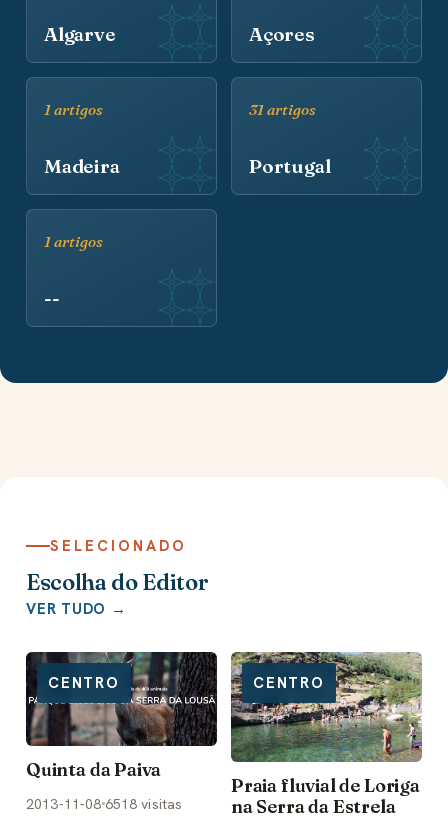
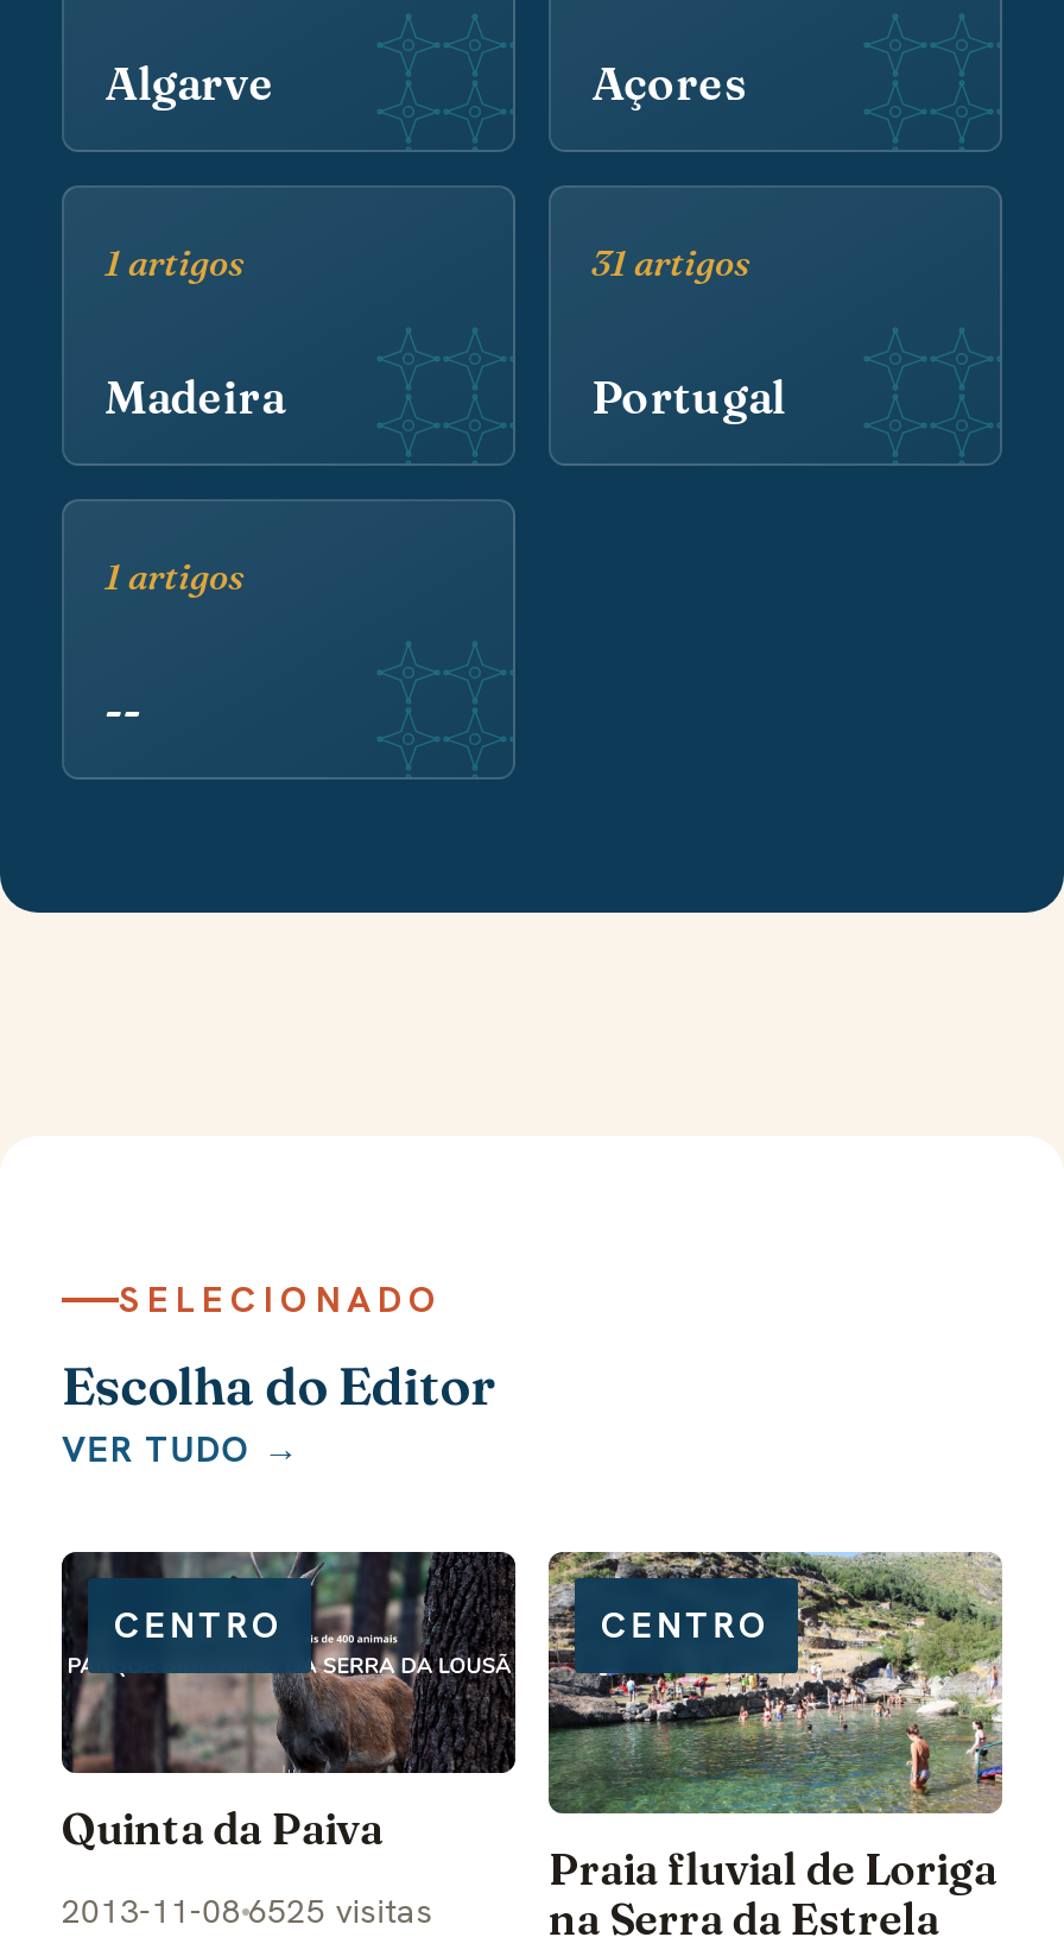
- 2013-11-08 6518 visitas
+ 2013-11-08 6525 visitas
